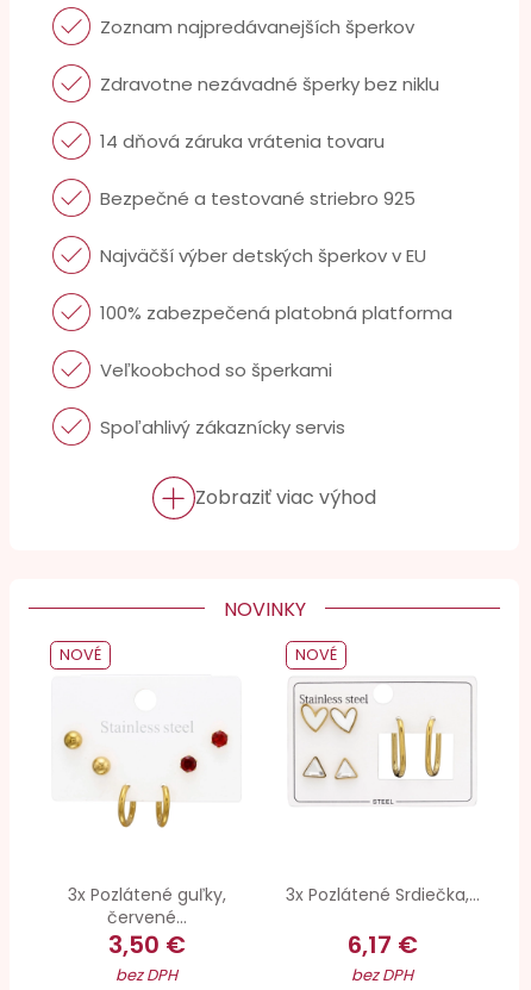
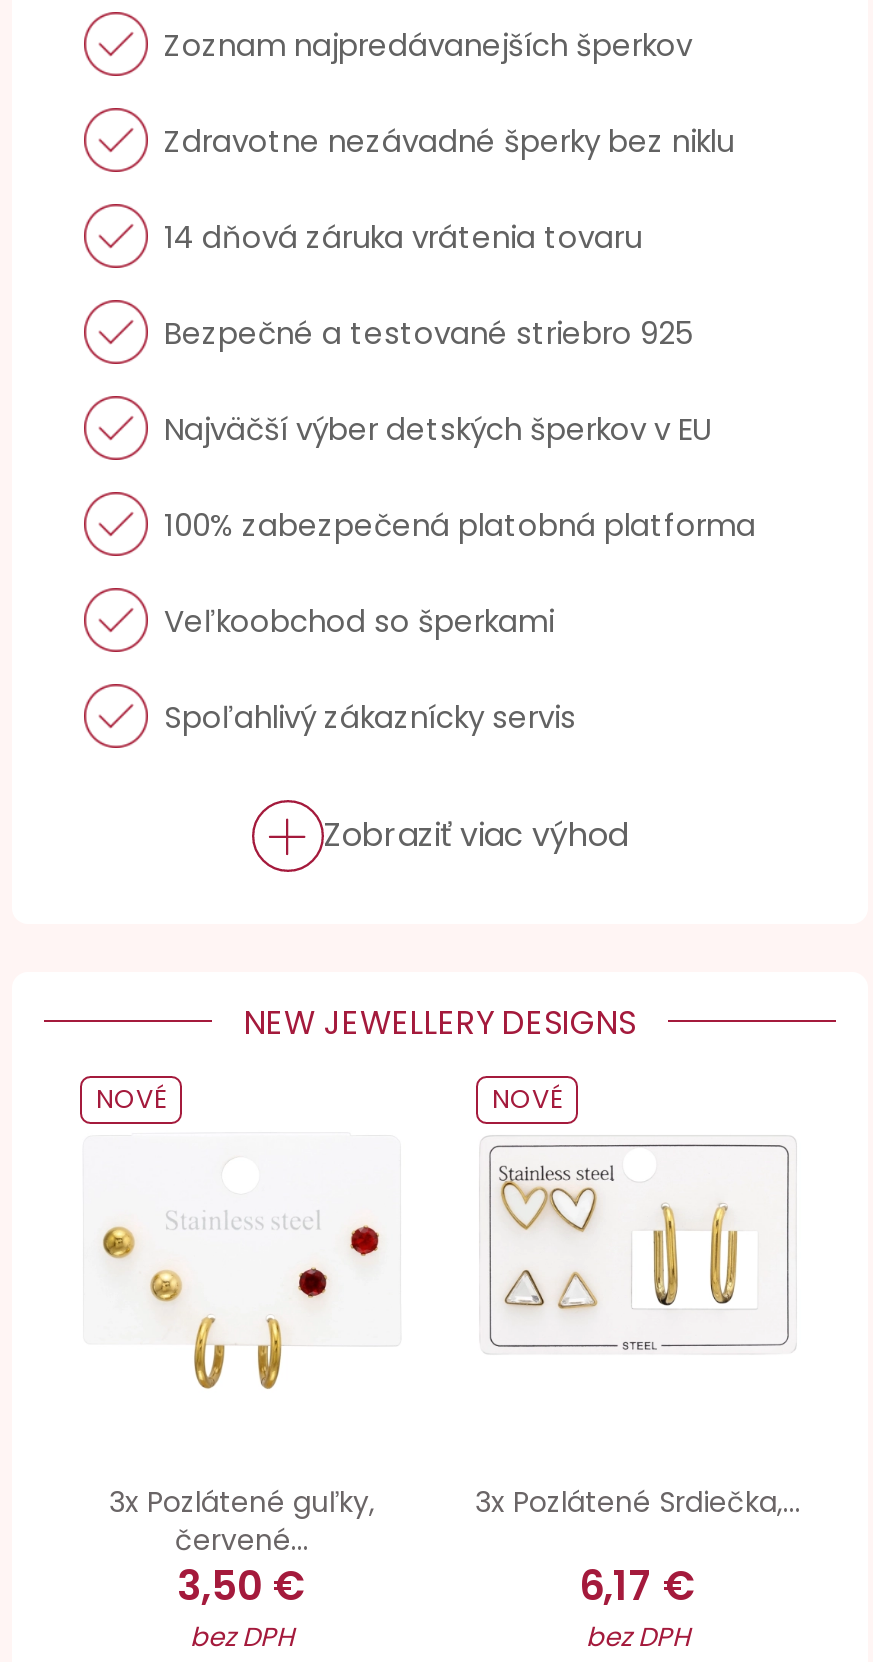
- NOVINKY
+ NEW JEWELLERY DESIGNS
